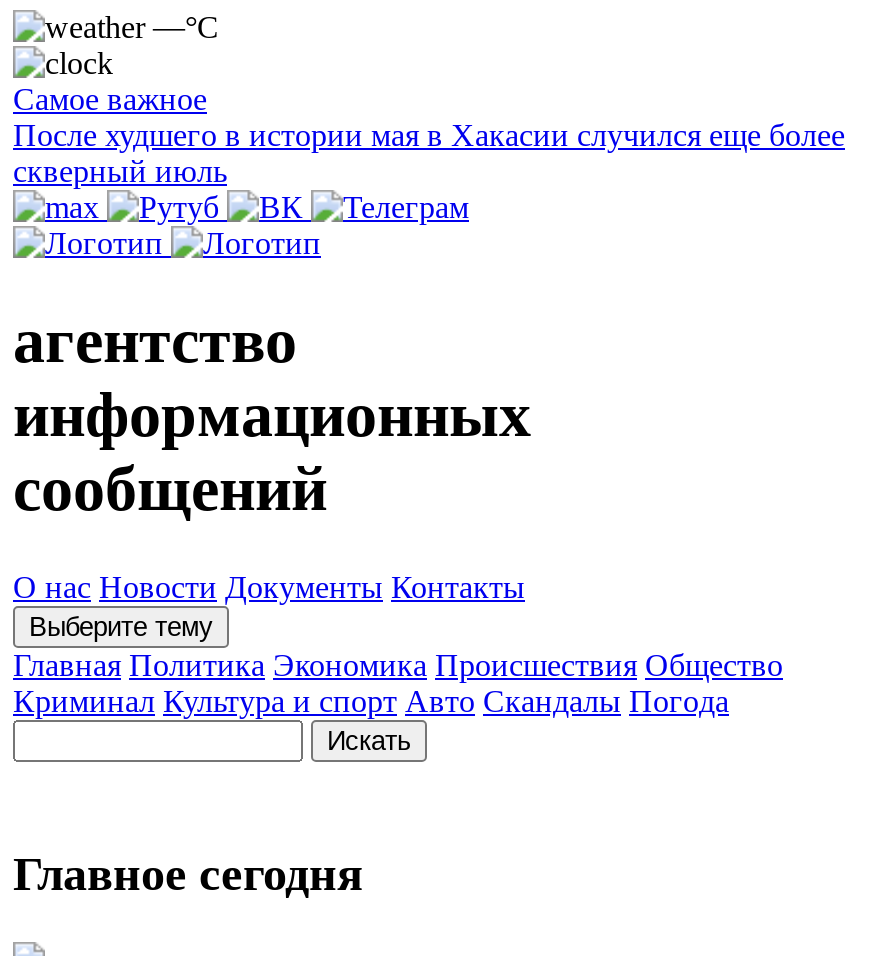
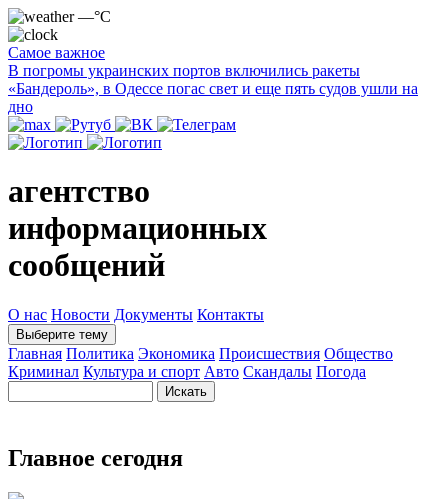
- После худшего в истории мая в Хакасии случился еще более
- скверный июль
+ В погромы украинских портов включились ракеты
+ «Бандероль», в Одессе погас свет и еще пять судов ушли на
+ дно
